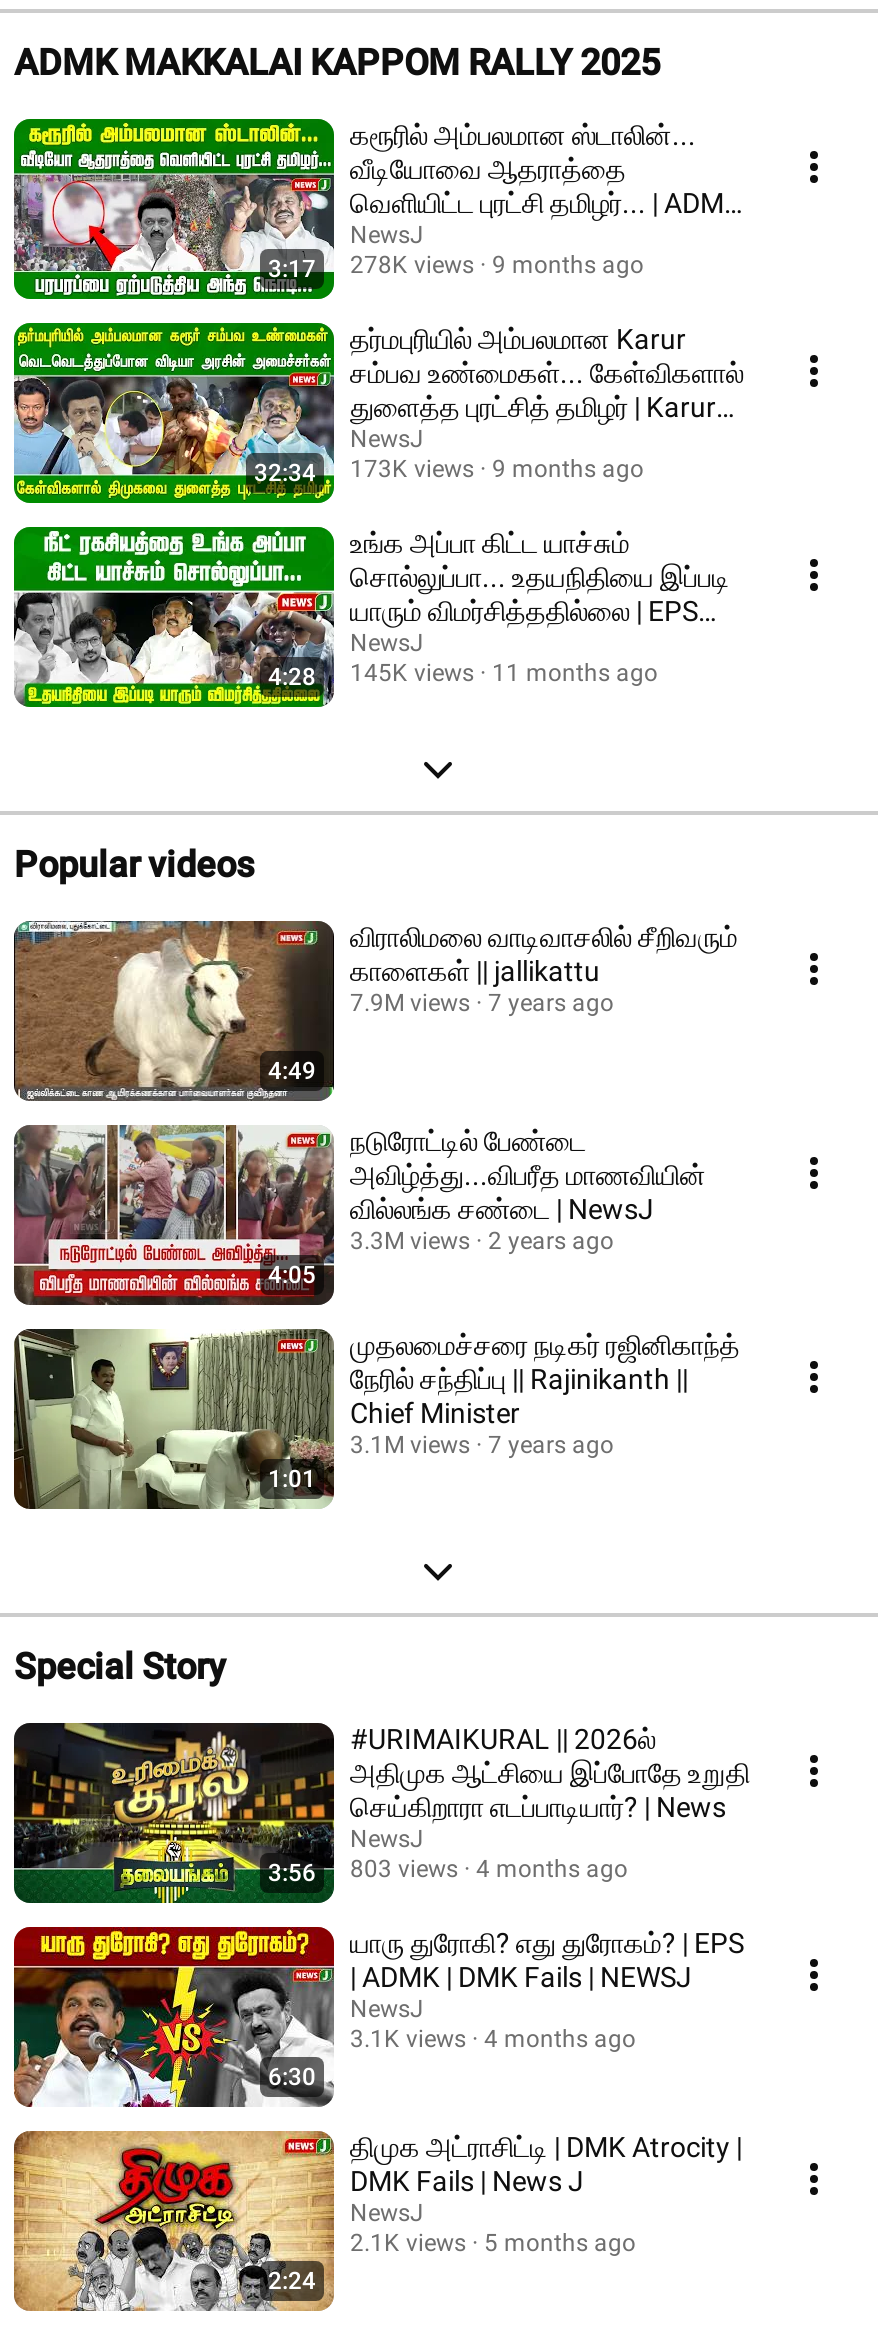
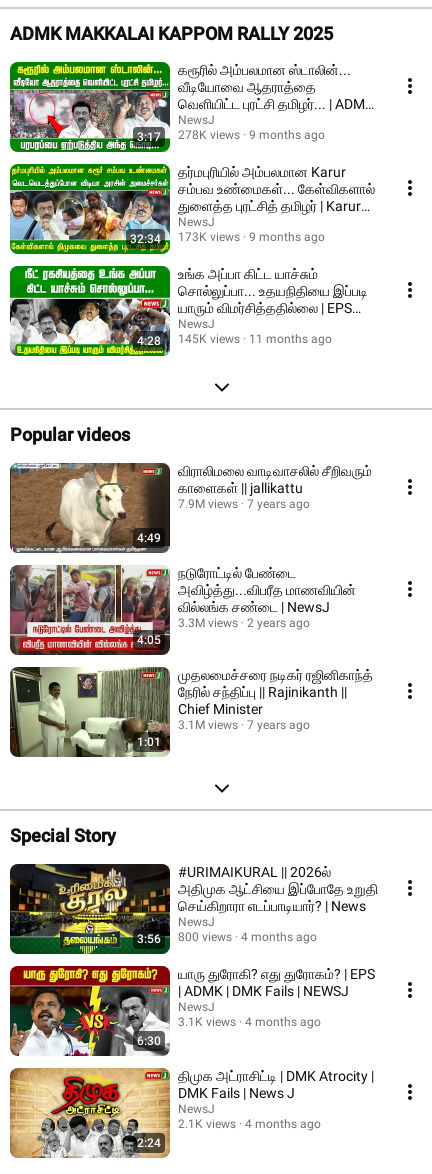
- 3:56 803 views 4 months ago
+ 3:56 800 views 4 months ago

- 2.1K views 5 months ago
+ 2.1K views 4 months ago
